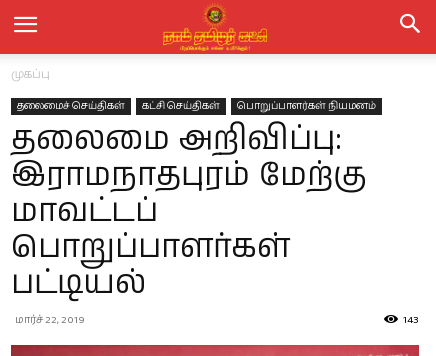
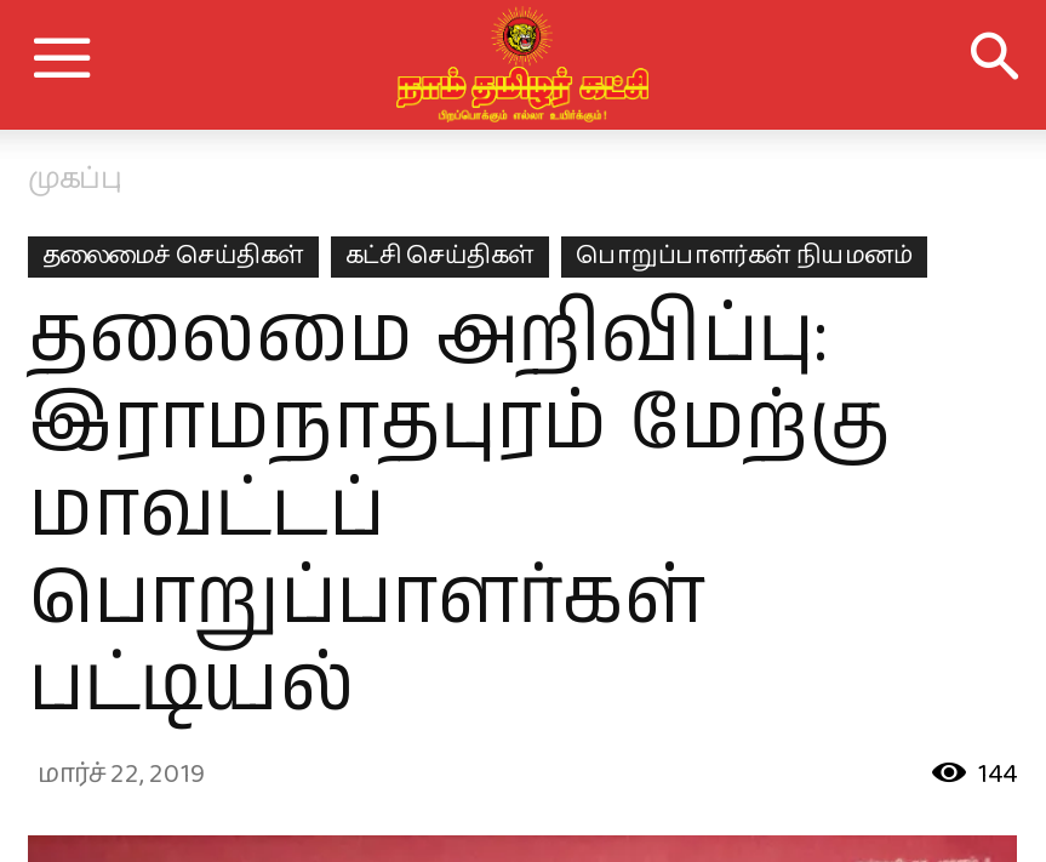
- 143
+ 144
